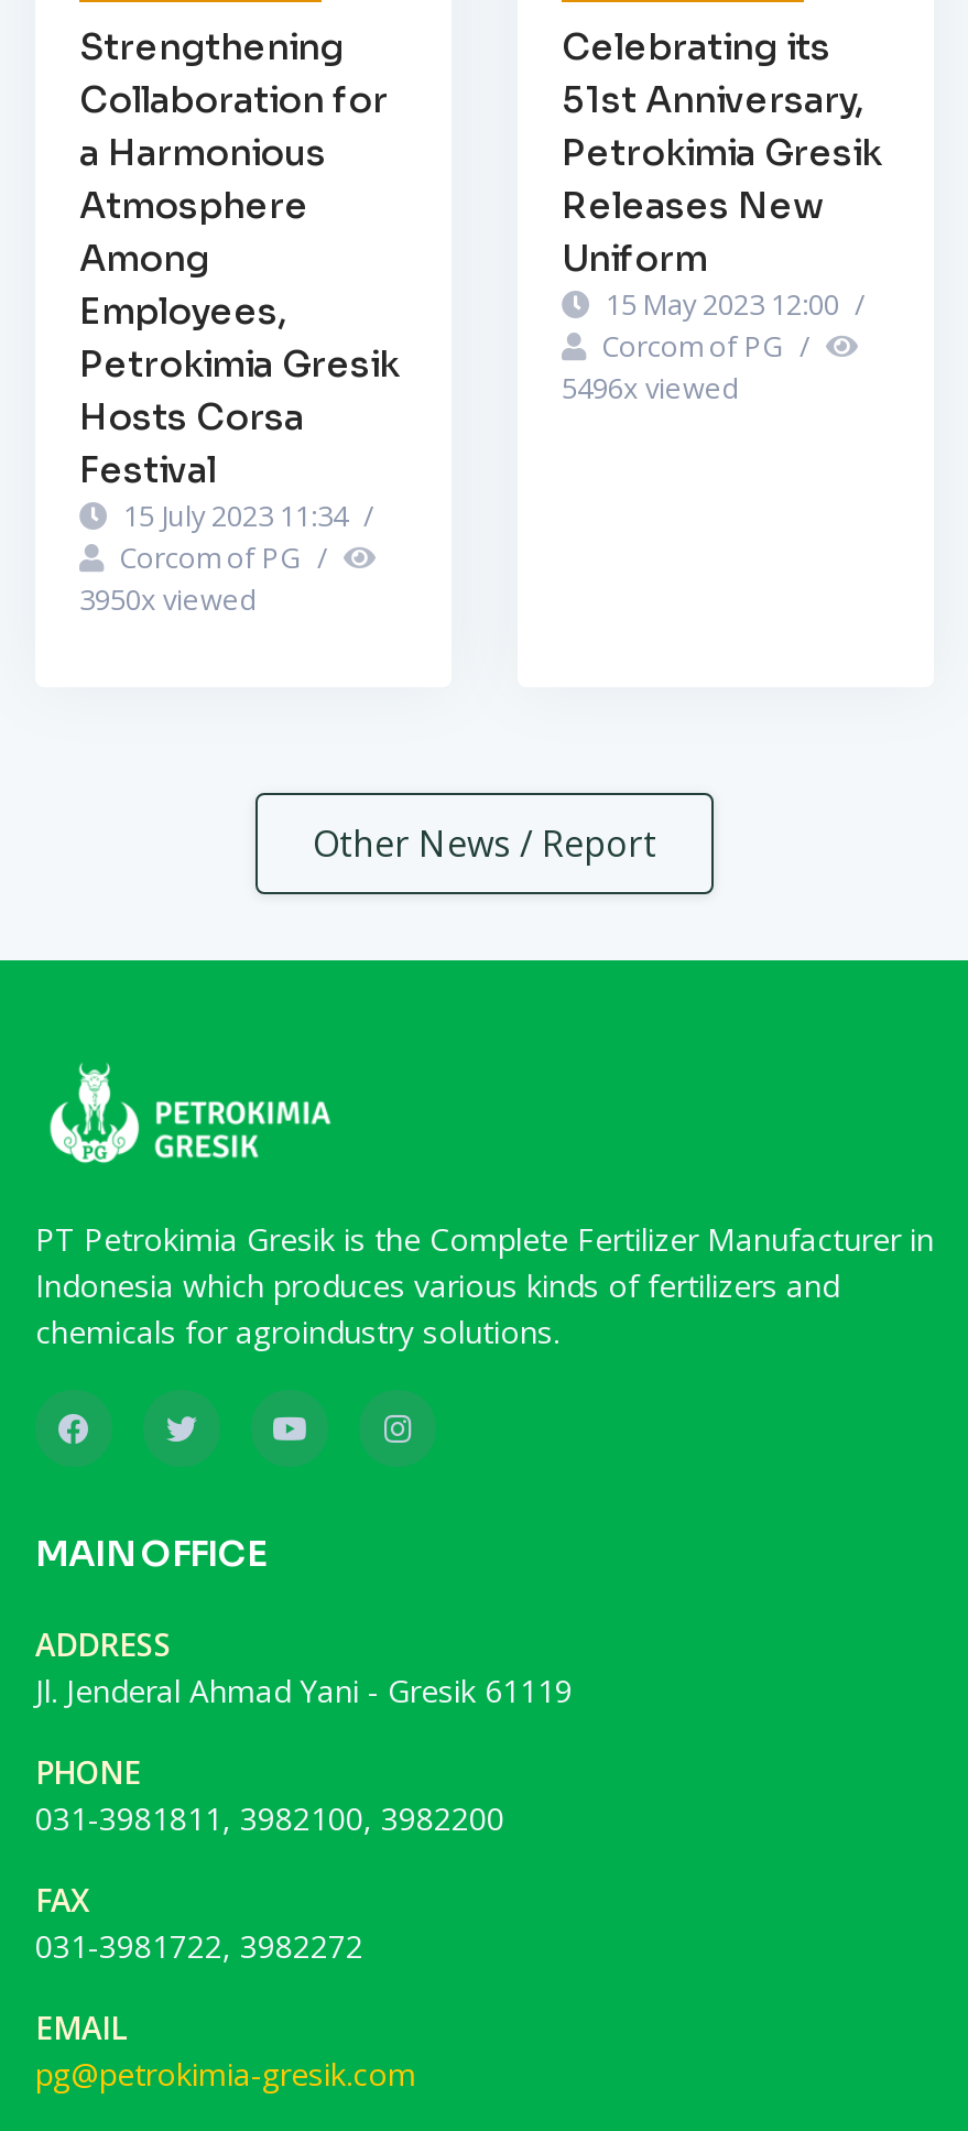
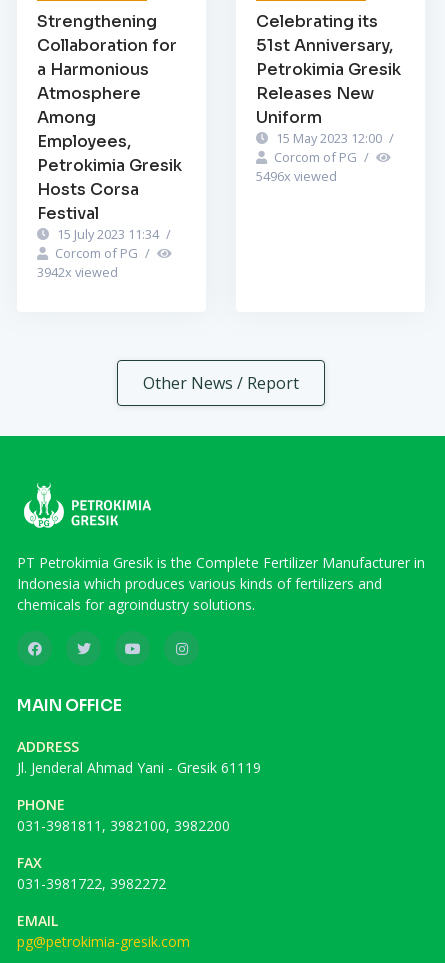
- 3950x viewed
+ 3942x viewed
